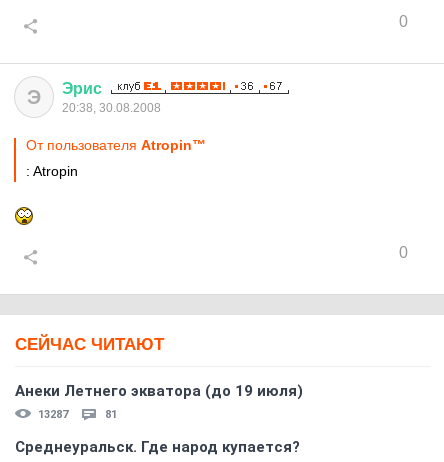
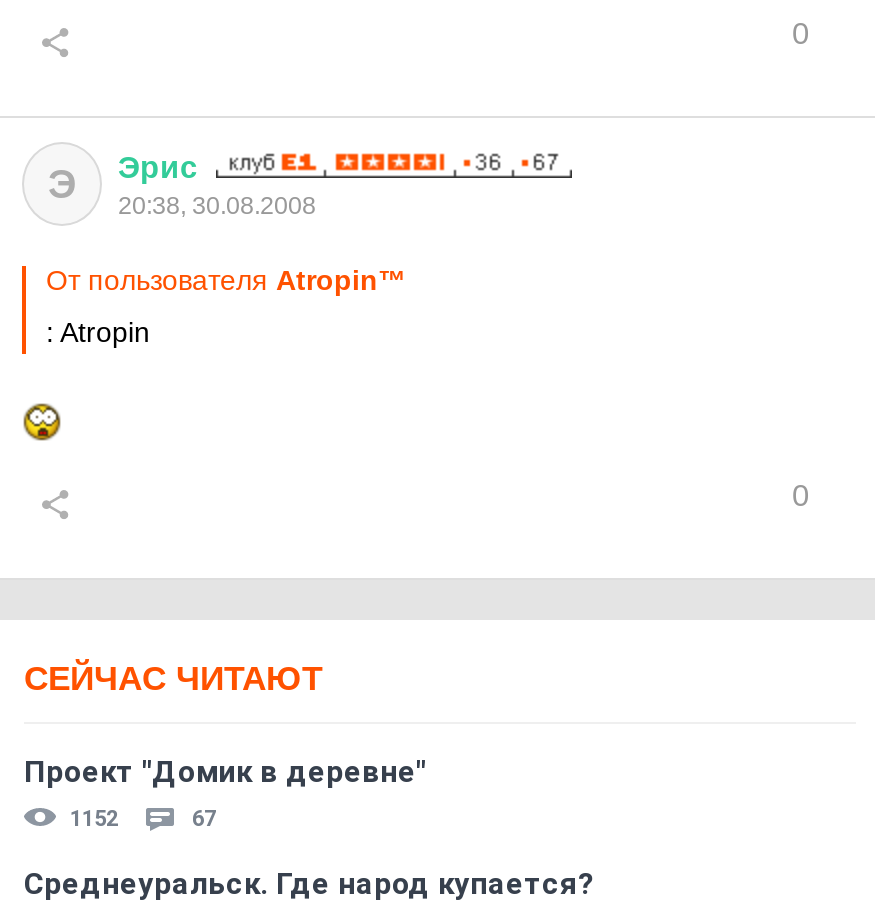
- Анеки Летнего экватора (до 19 июля)
- 13287
- 81
+ Проект "Домик в деревне"
+ 1152
+ 67
